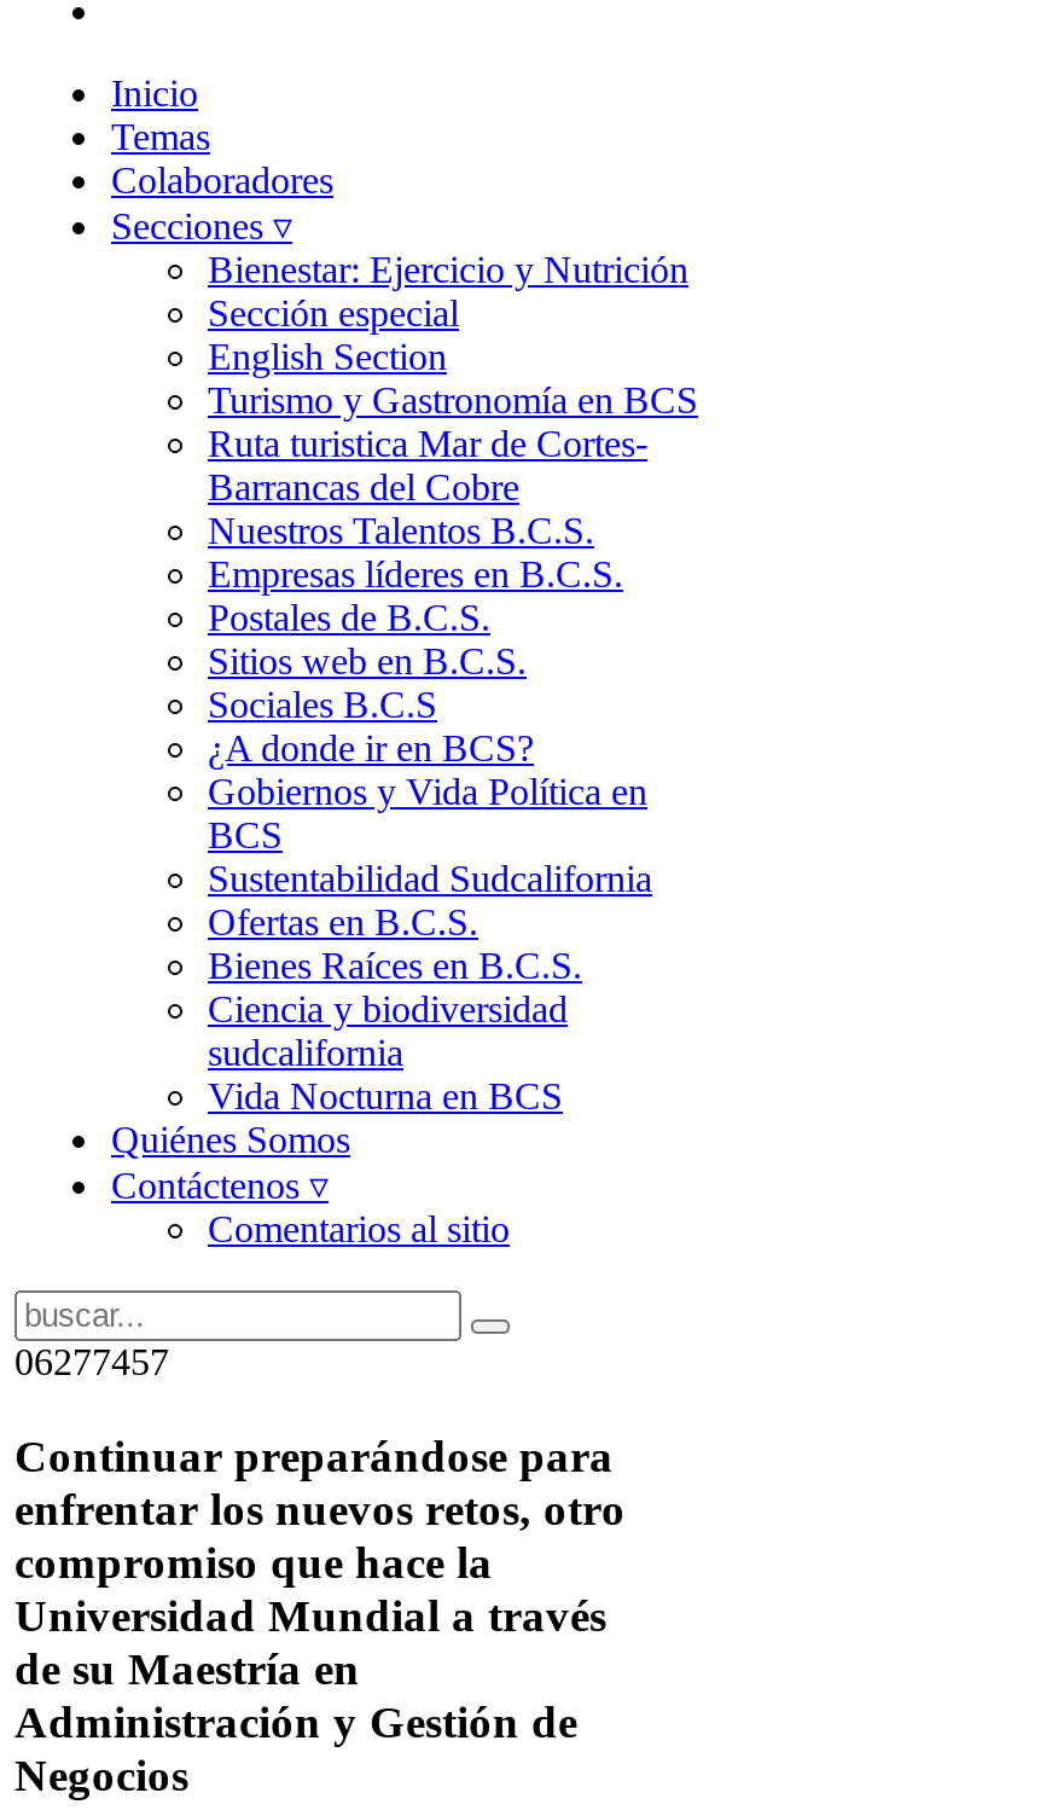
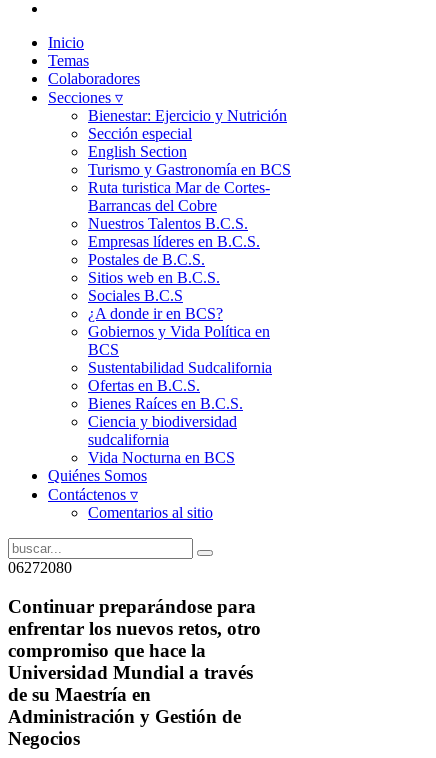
- 06277457
+ 06272080
